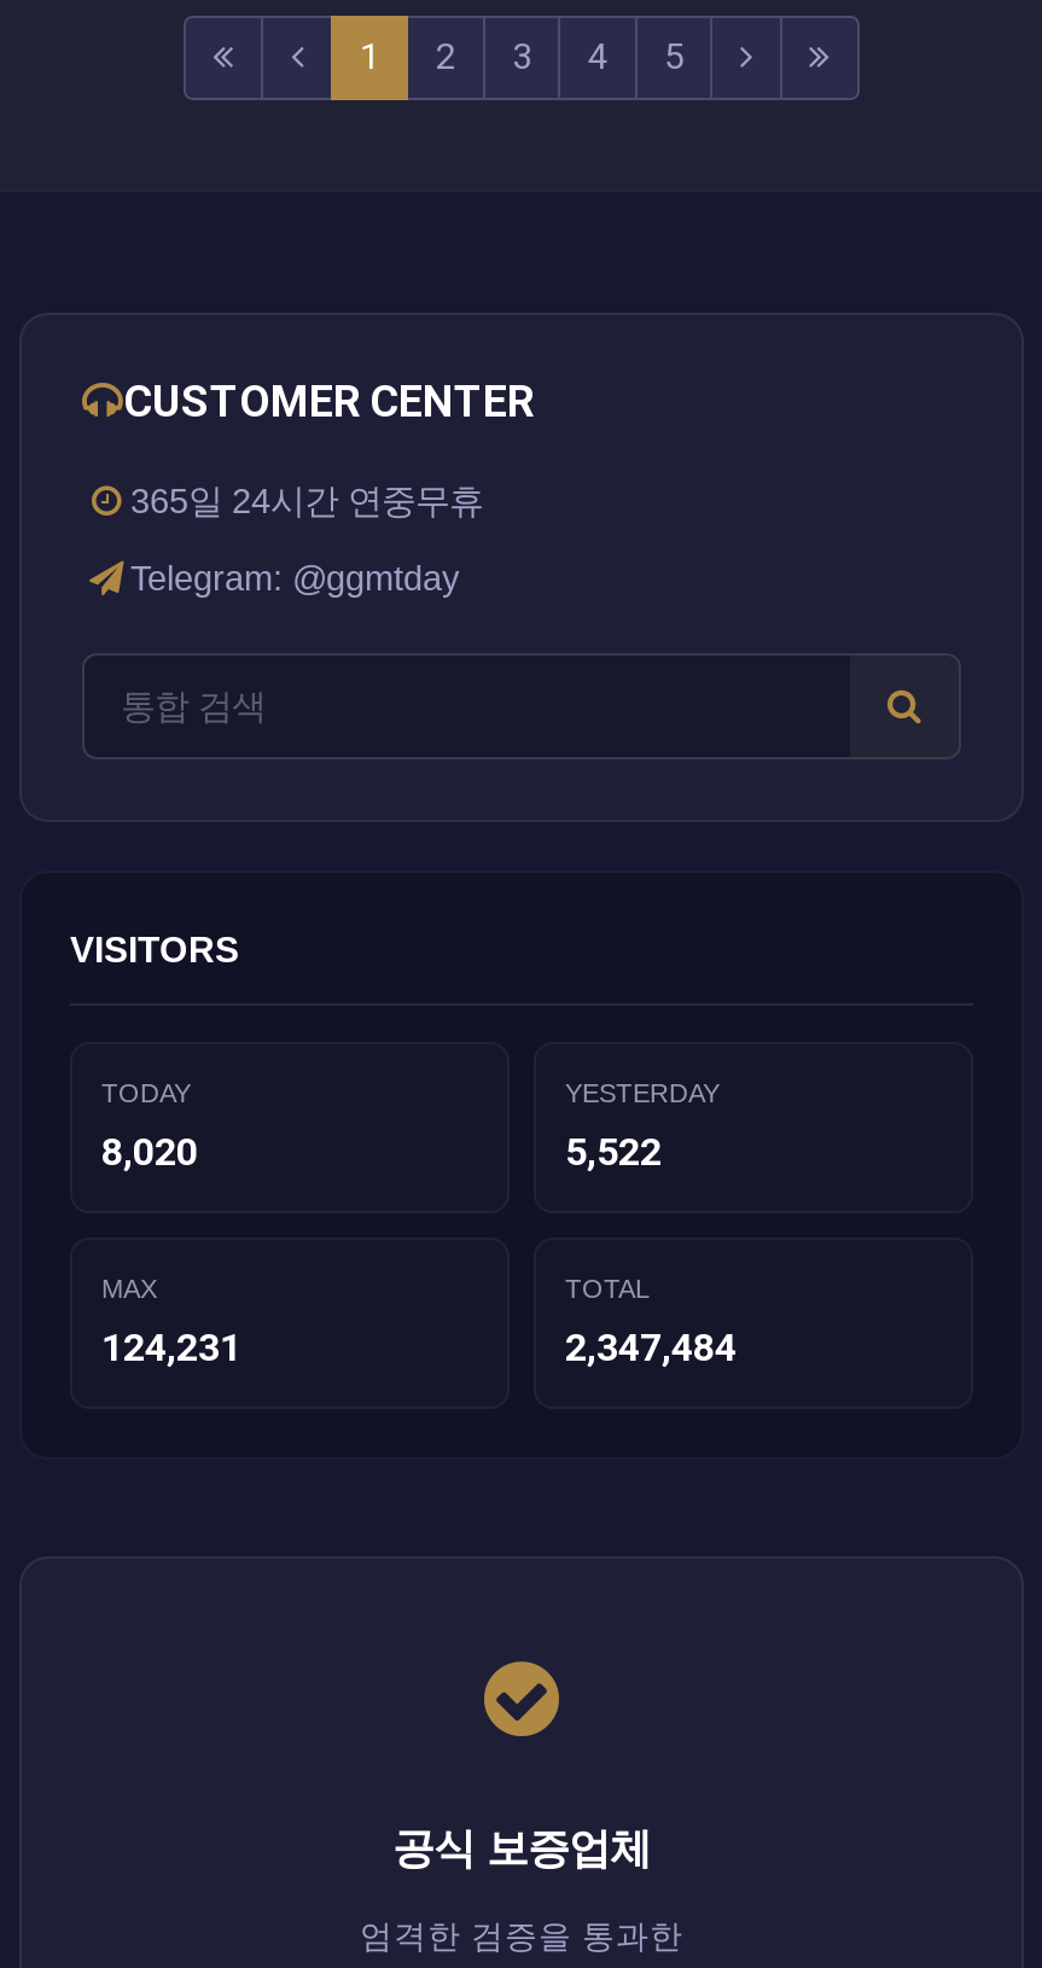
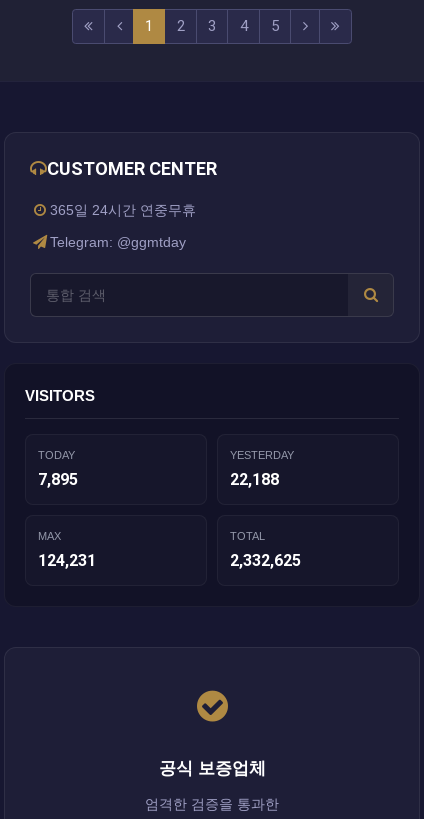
- 8,020
+ 7,895

- 5,522
+ 22,188

- 2,347,484
+ 2,332,625
